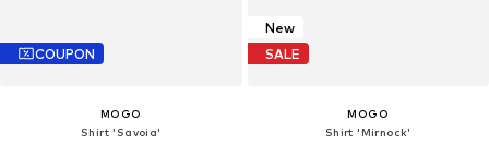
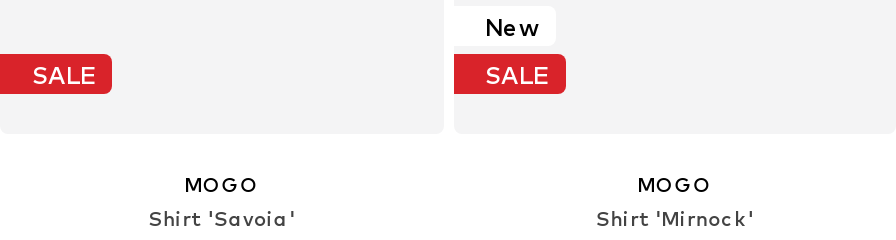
- COUPON
+ SALE
